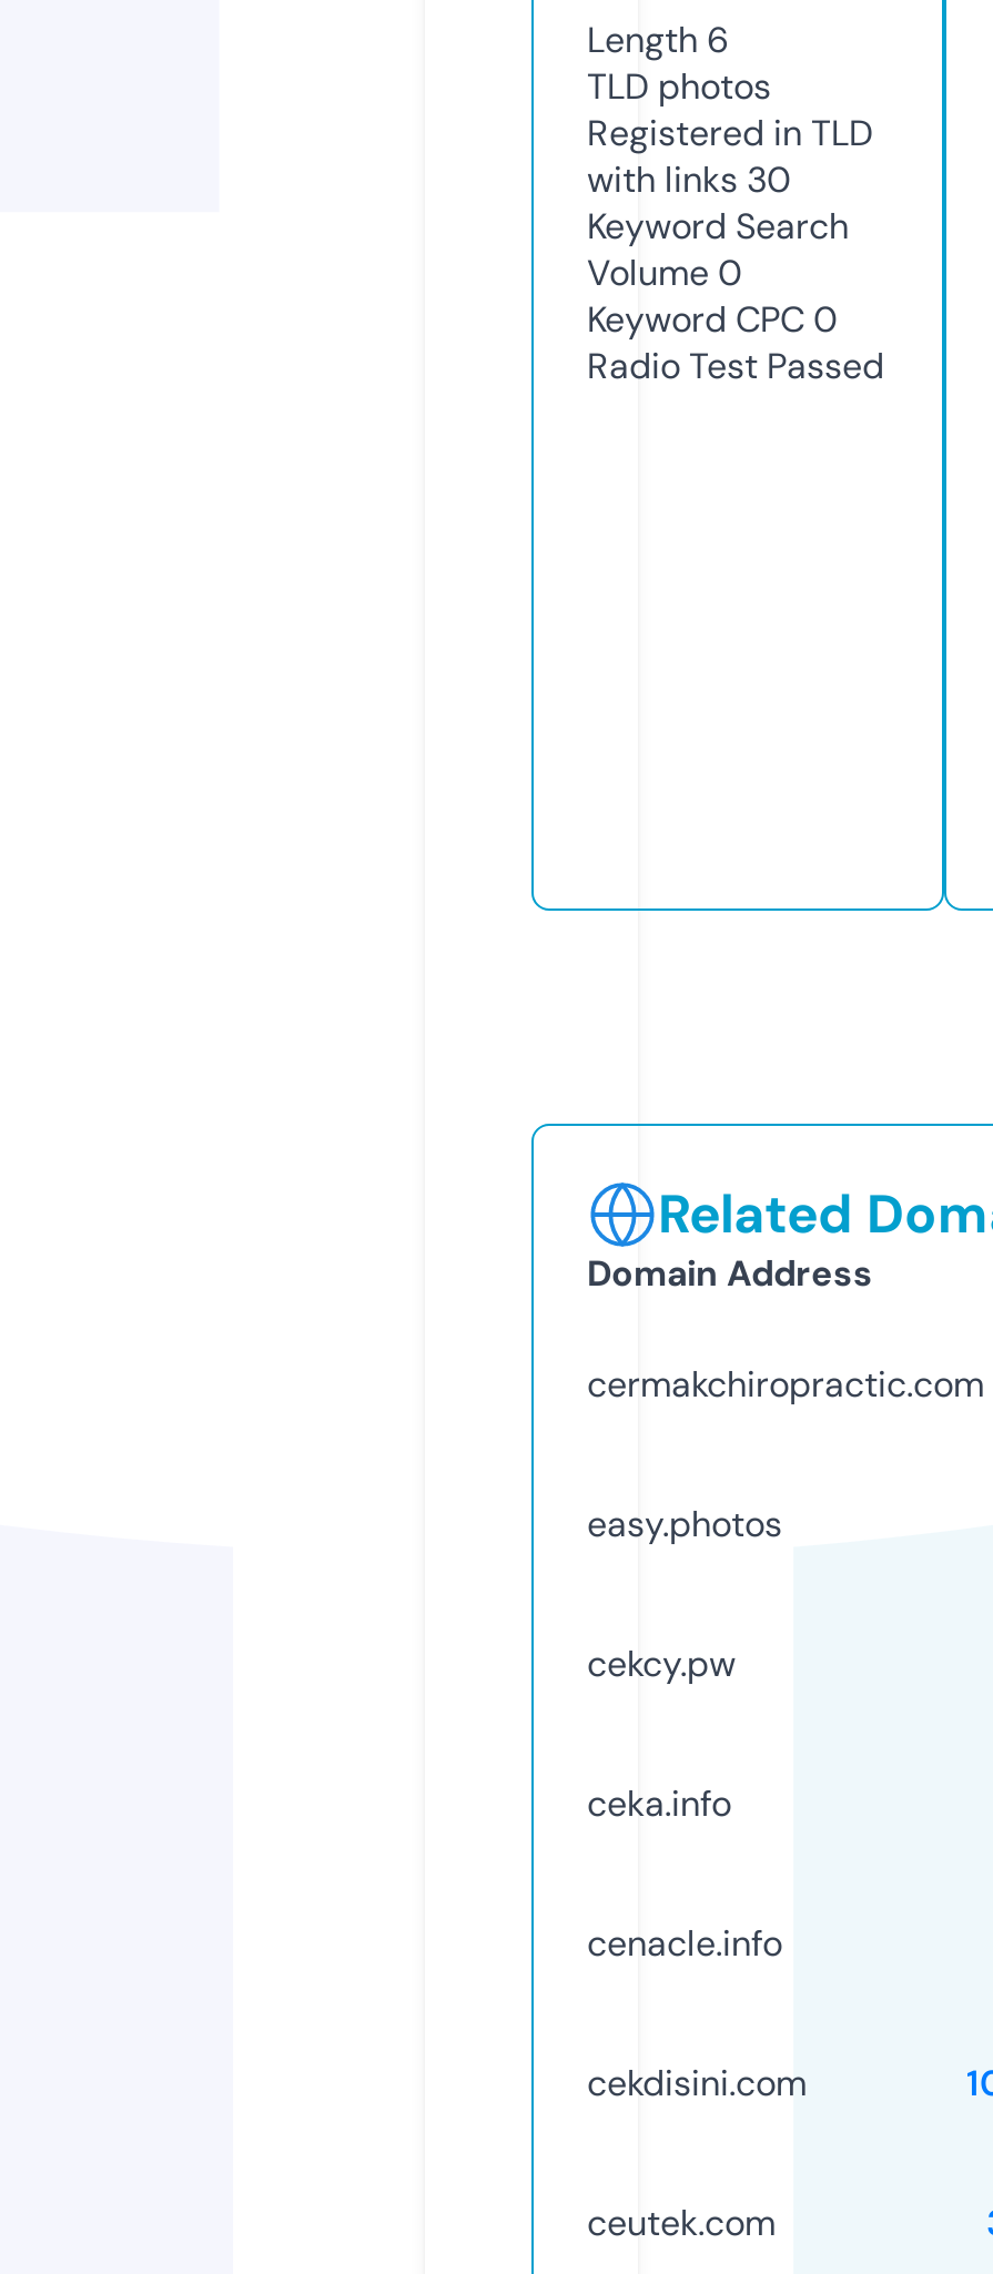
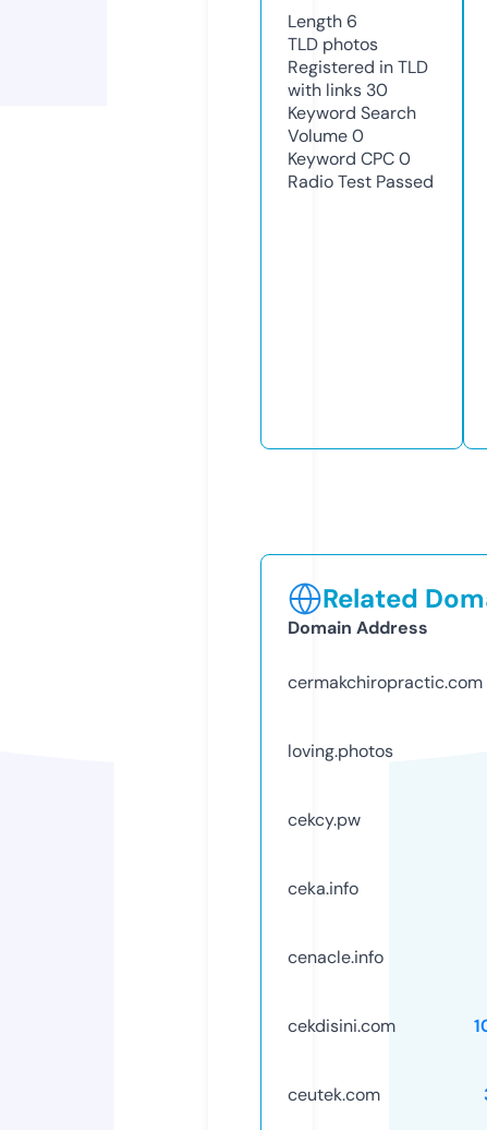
- easy.photos
+ loving.photos
